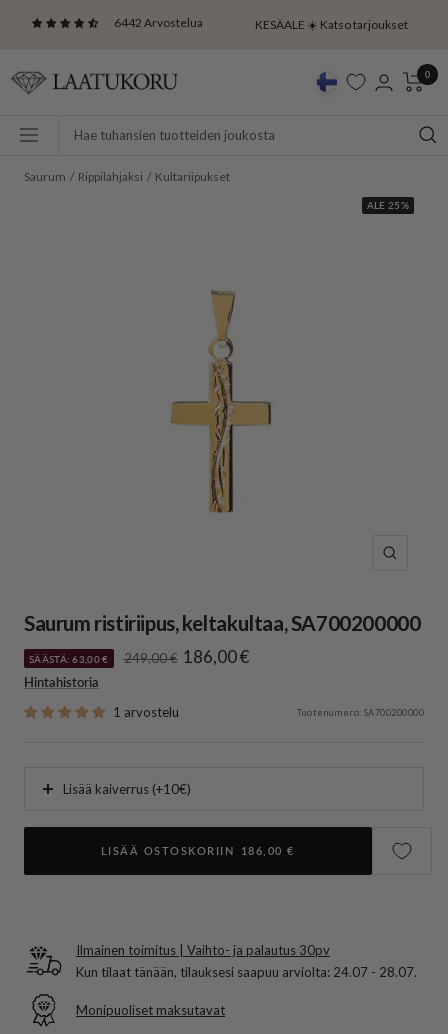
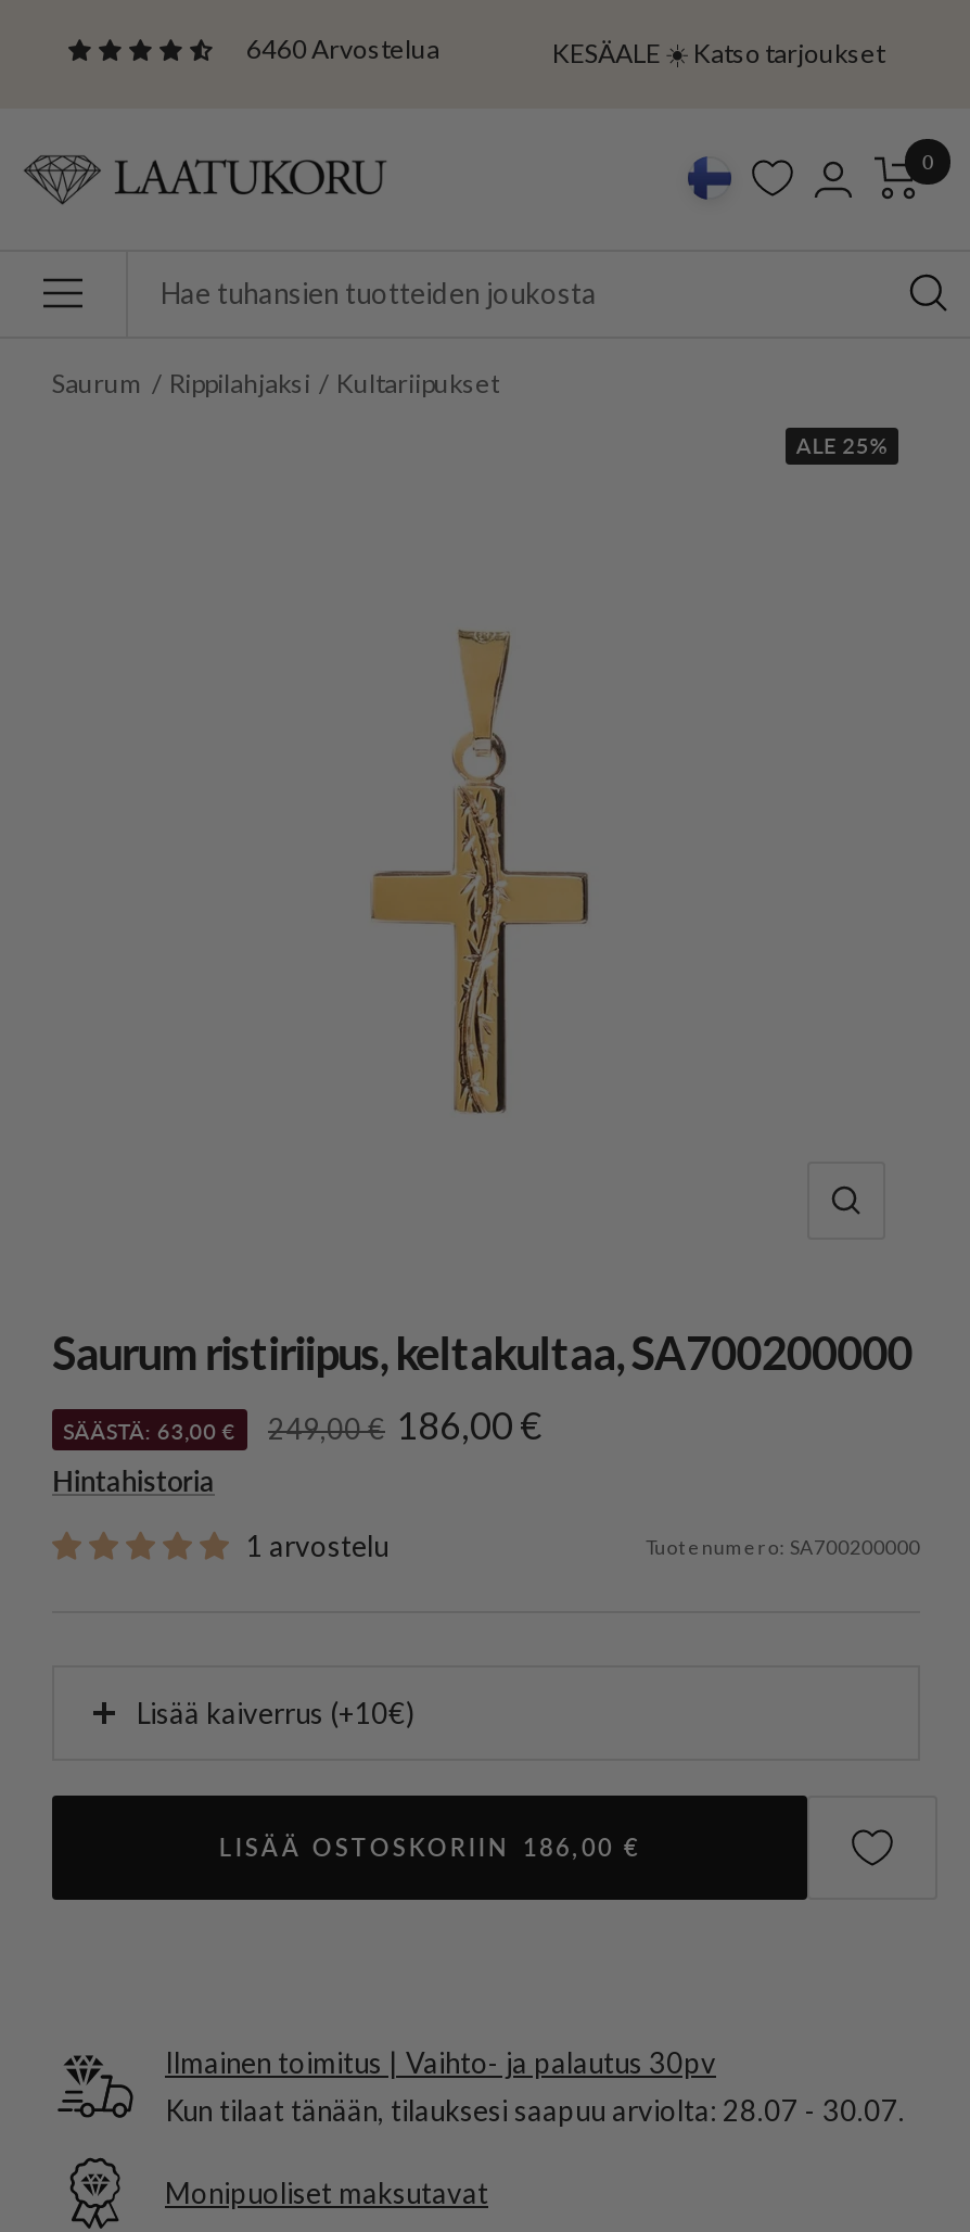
- 6442 Arvostelua
+ 6460 Arvostelua

- Kun tilaat tänään, tilauksesi saapuu arviolta: 24.07 - 28.07.
+ Kun tilaat tänään, tilauksesi saapuu arviolta: 28.07 - 30.07.
